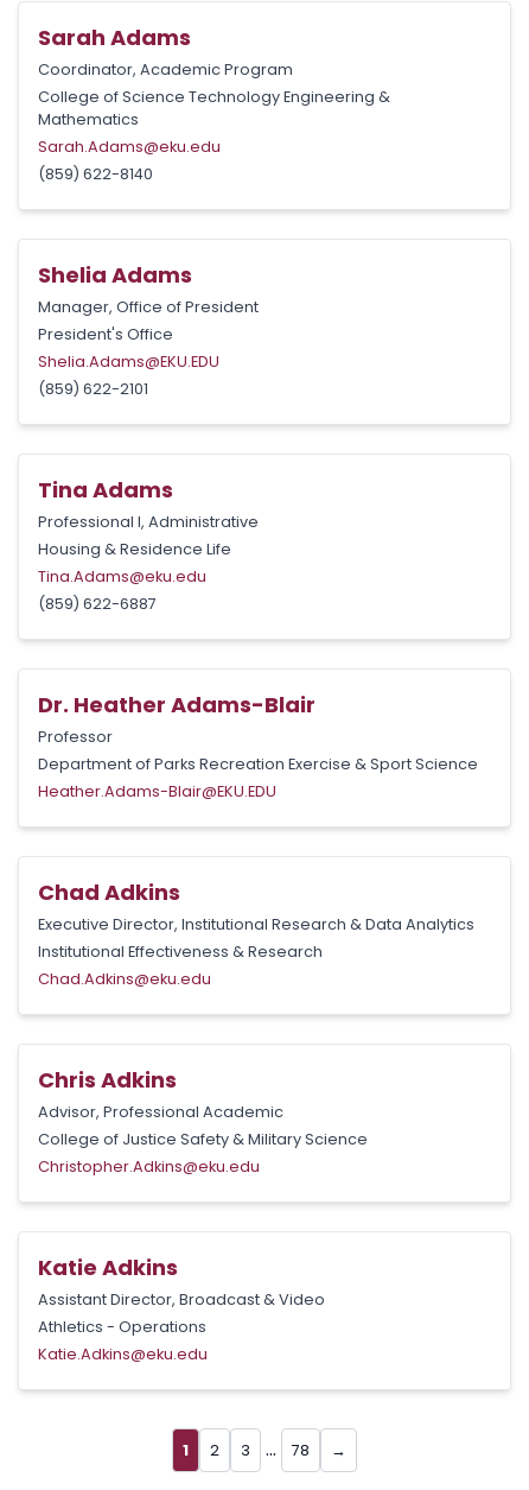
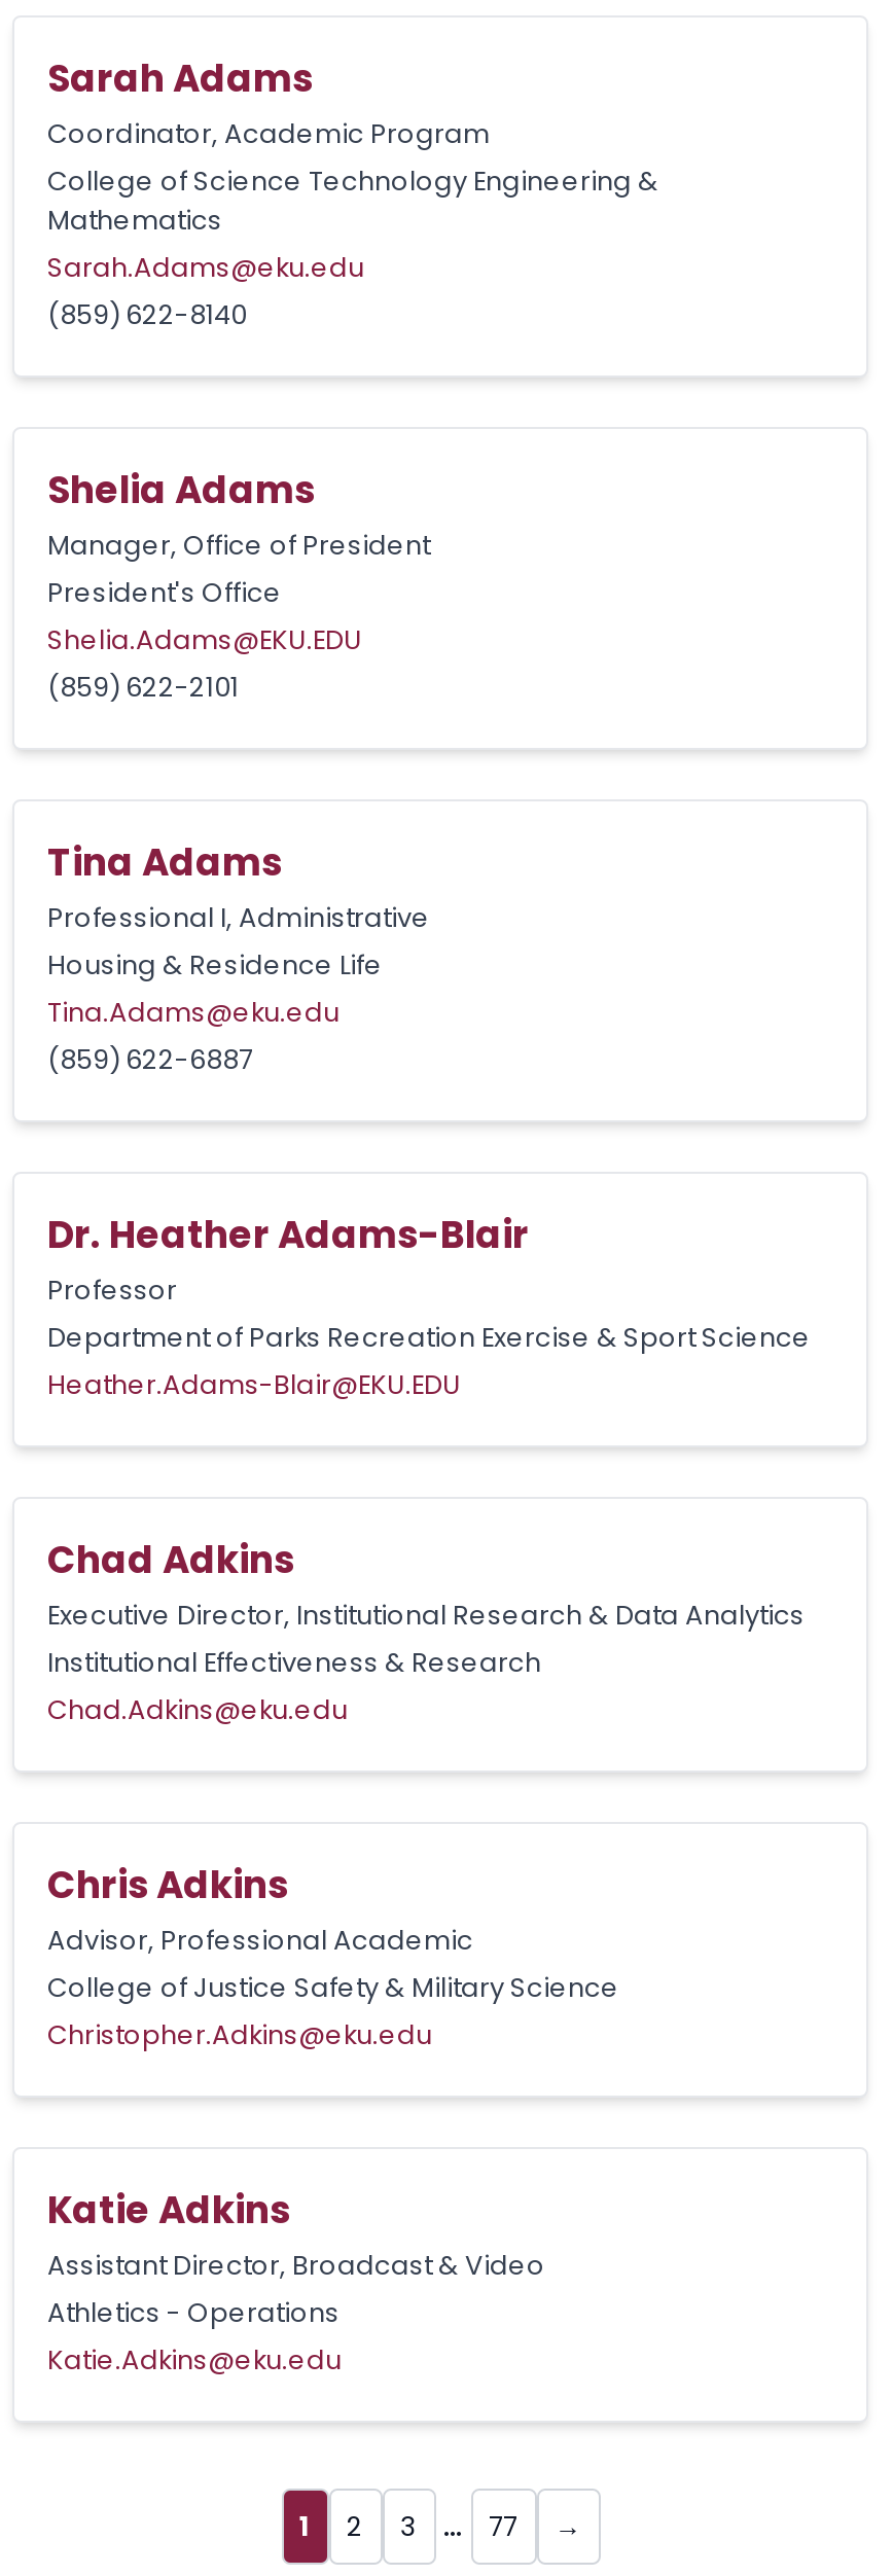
- 78
+ 77
